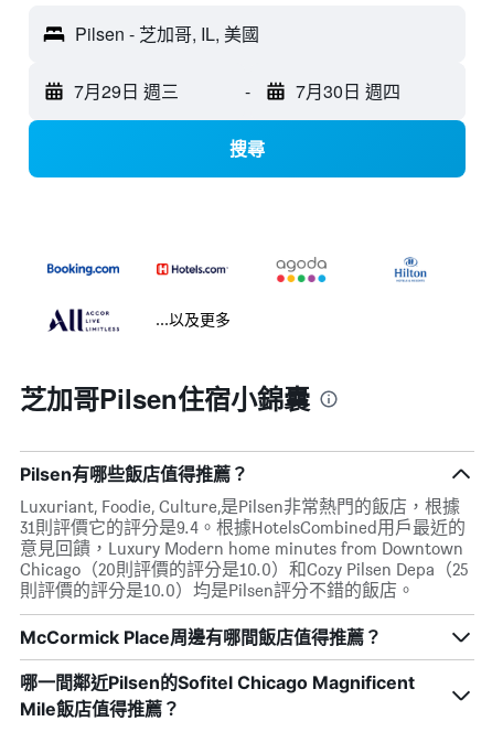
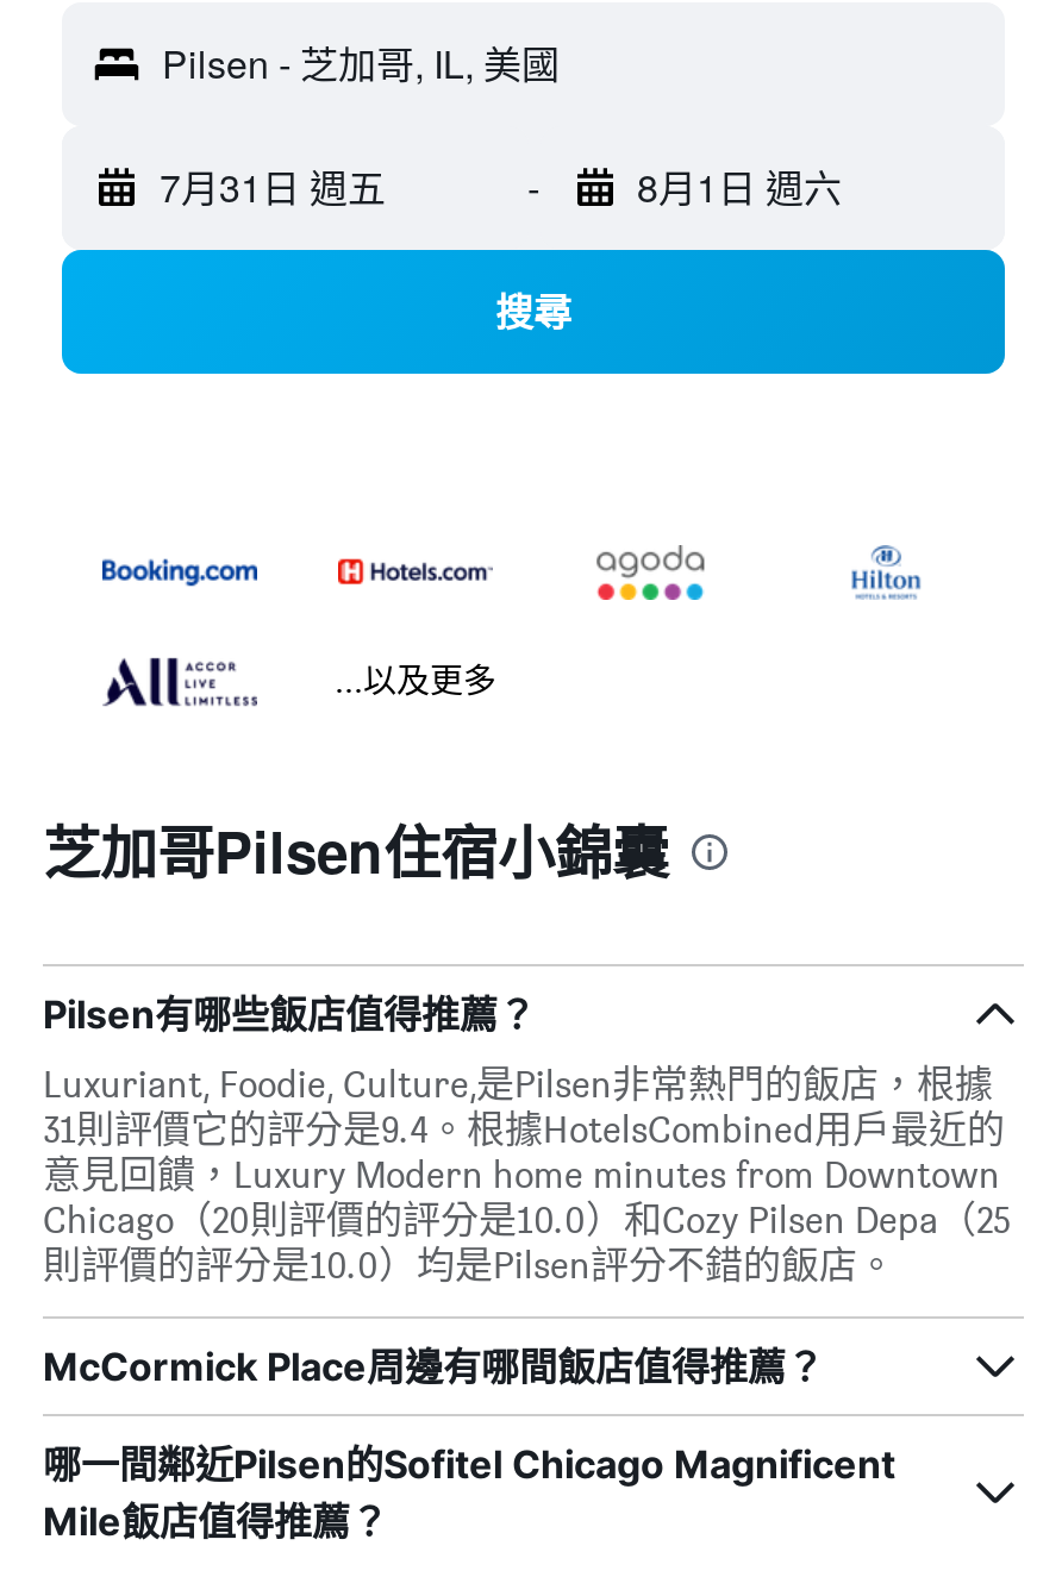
- 7月29日 週三
+ 7月31日 週五

- 7月30日 週四
+ 8月1日 週六
